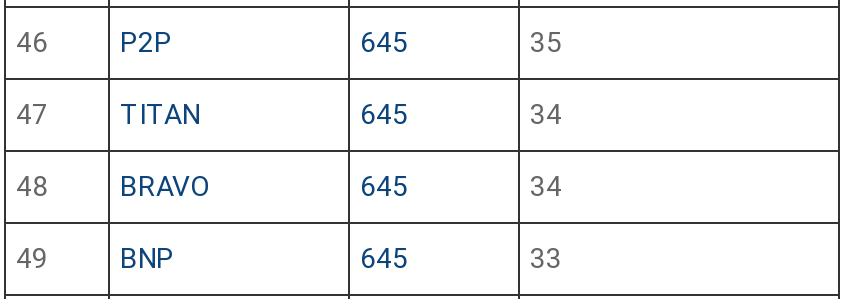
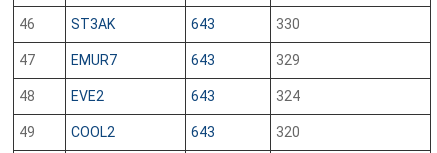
- P2P
- 645
- 35
+ ST3AK
+ 643
+ 330

- TITAN
- 645
- 34
+ EMUR7
+ 643
+ 329

- BRAVO
- 645
- 34
+ EVE2
+ 643
+ 324

- BNP
- 645
- 33
+ COOL2
+ 643
+ 320
